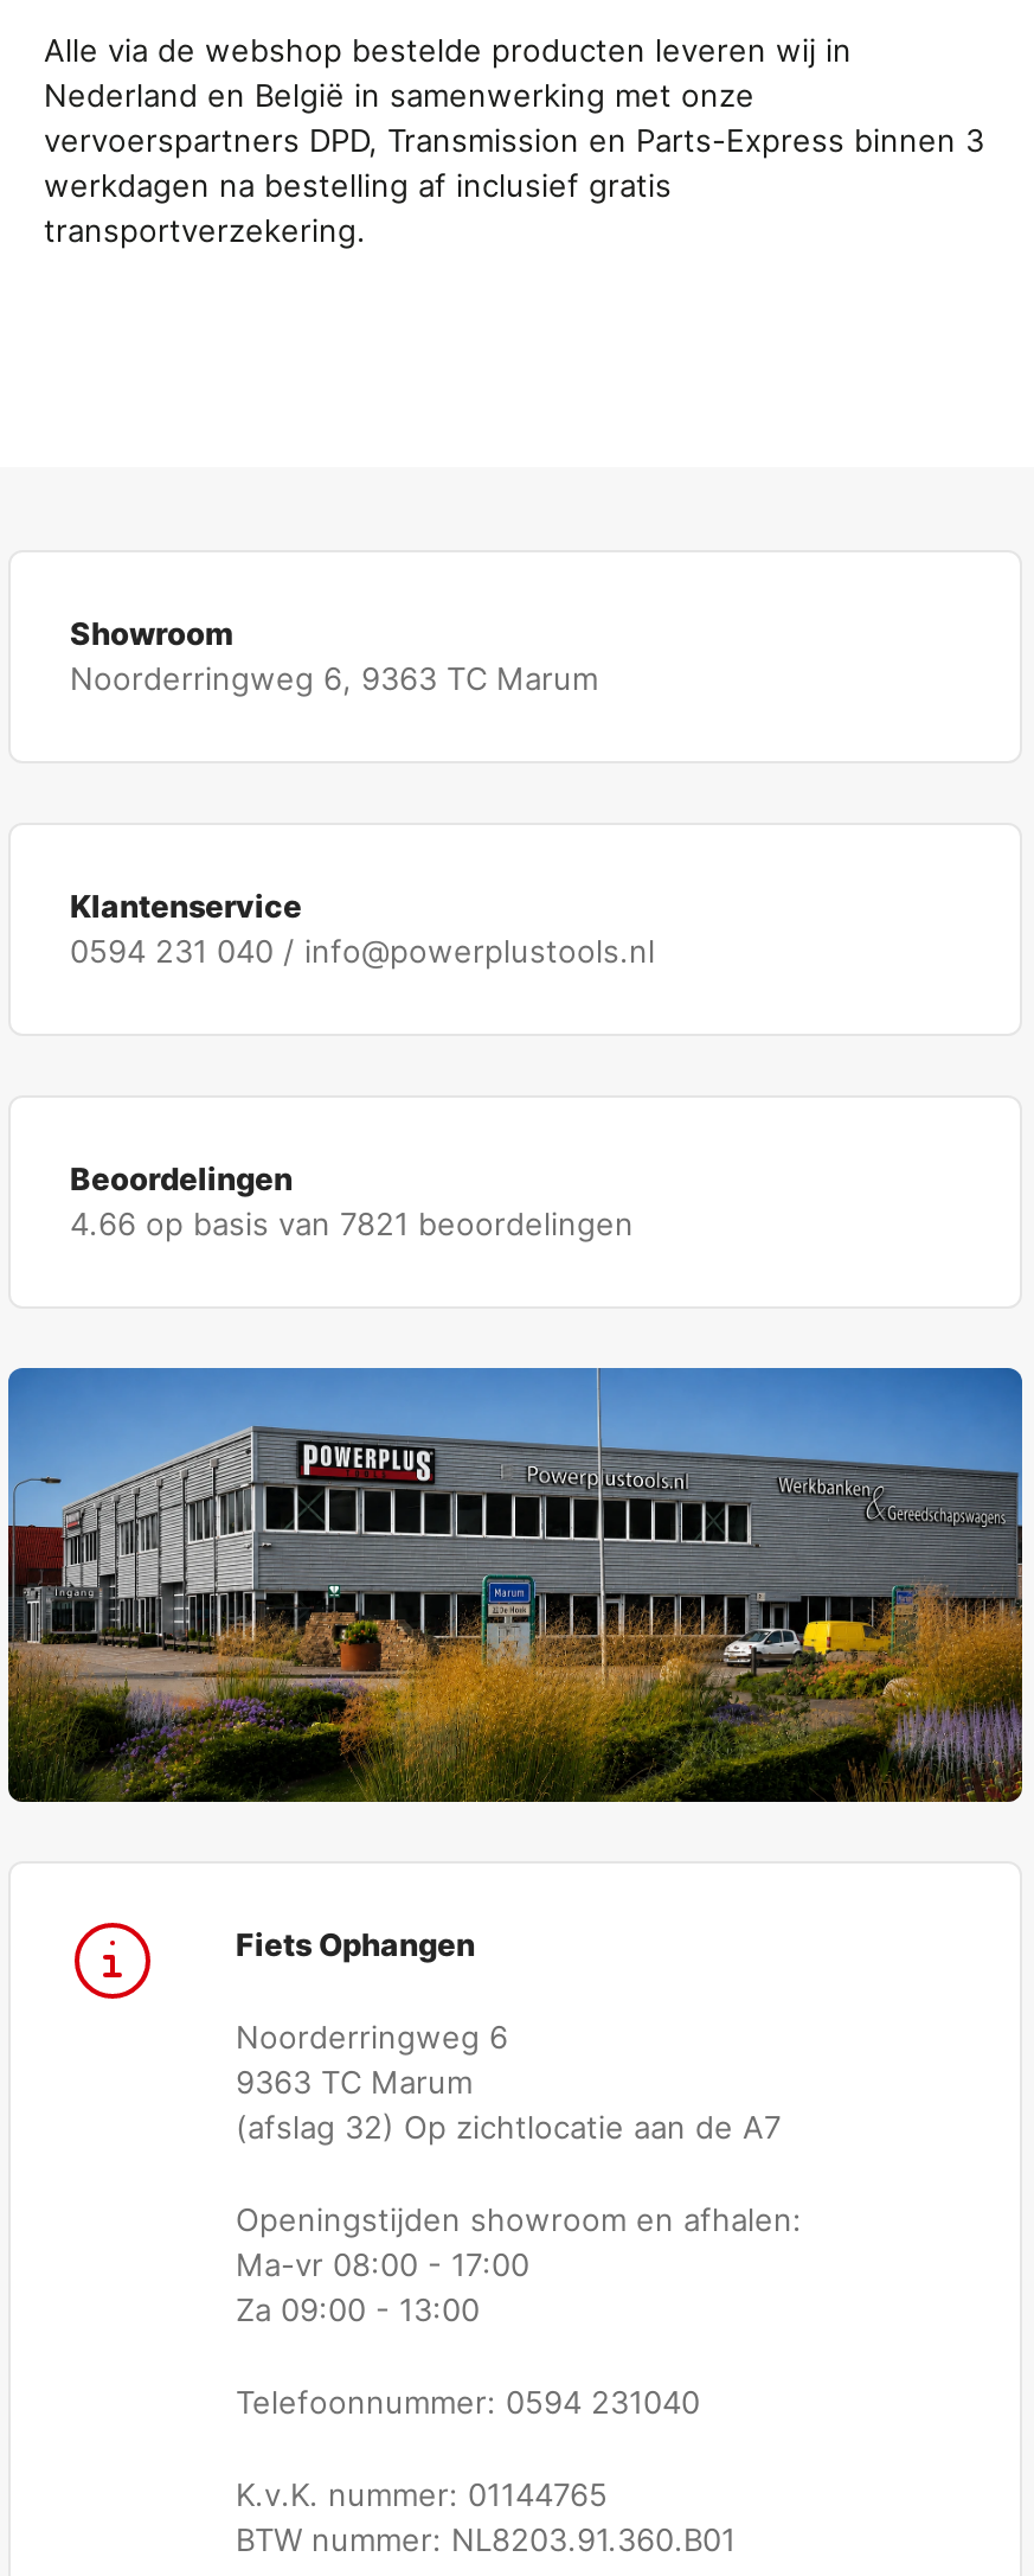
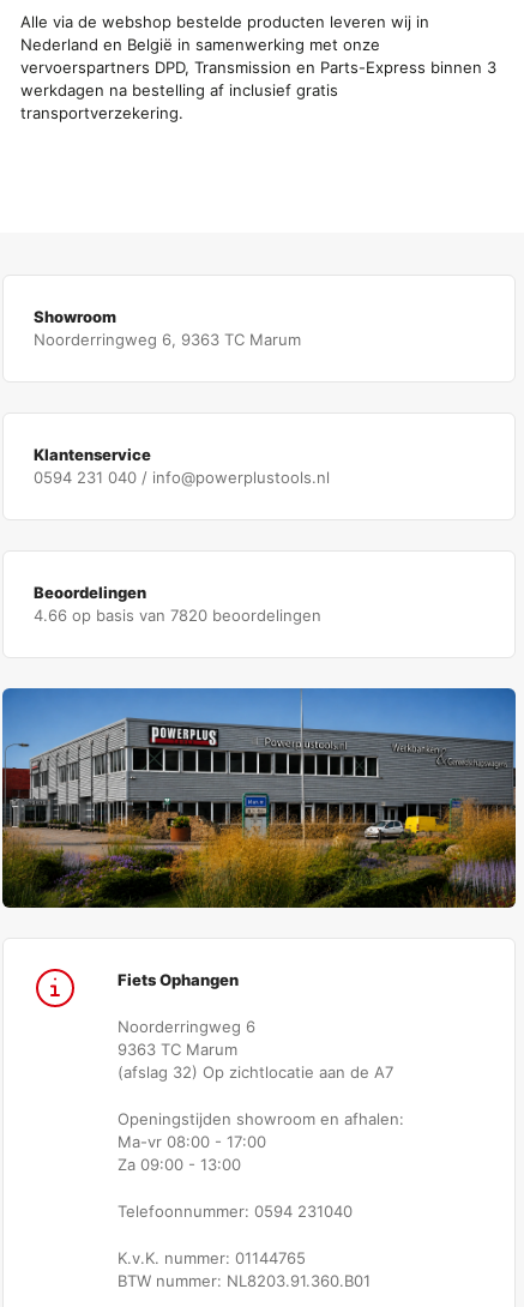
- 4.66 op basis van 7821 beoordelingen
+ 4.66 op basis van 7820 beoordelingen
